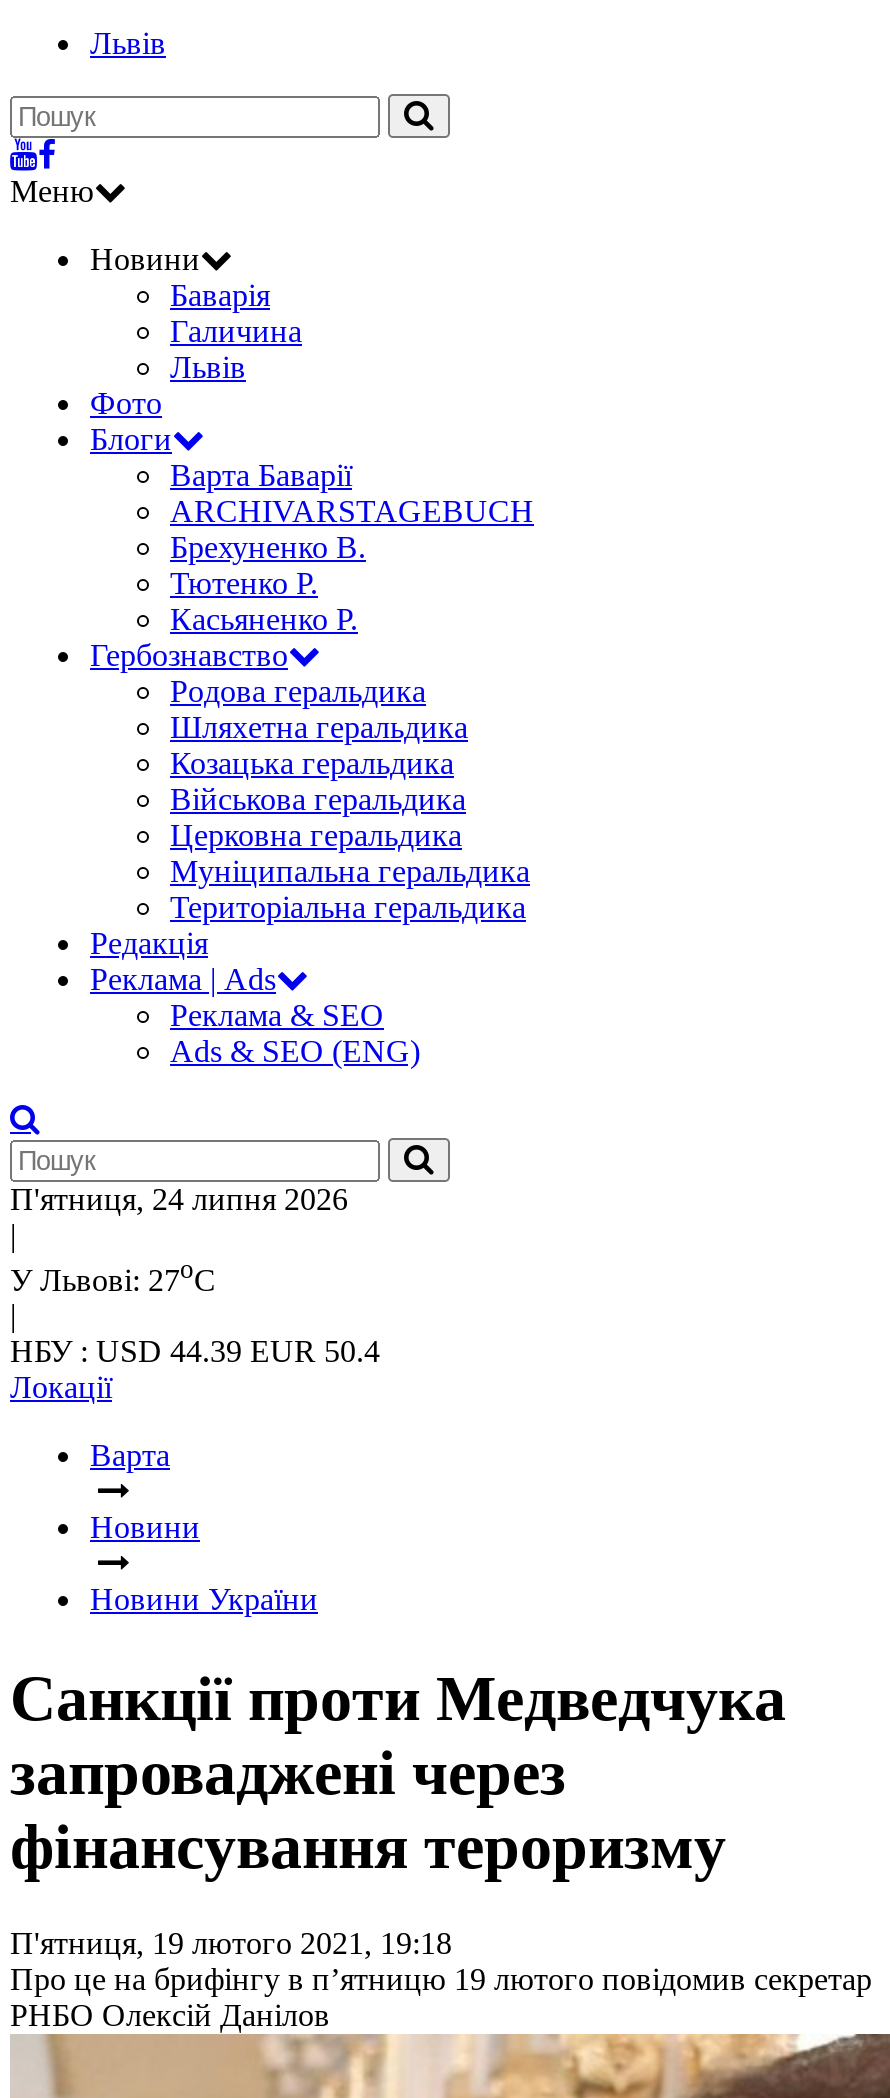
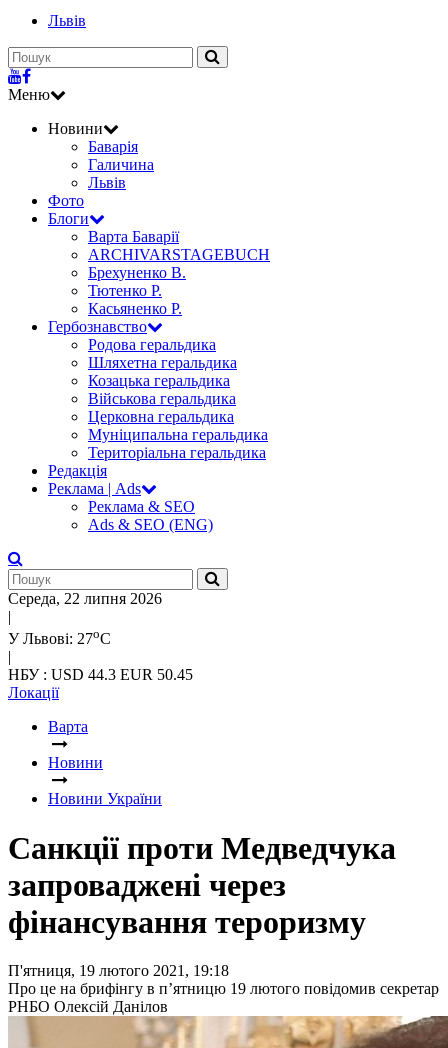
- П'ятниця, 24 липня 2026
+ Середа, 22 липня 2026

- НБУ : USD 44.39 EUR 50.4
+ НБУ : USD 44.3 EUR 50.45
